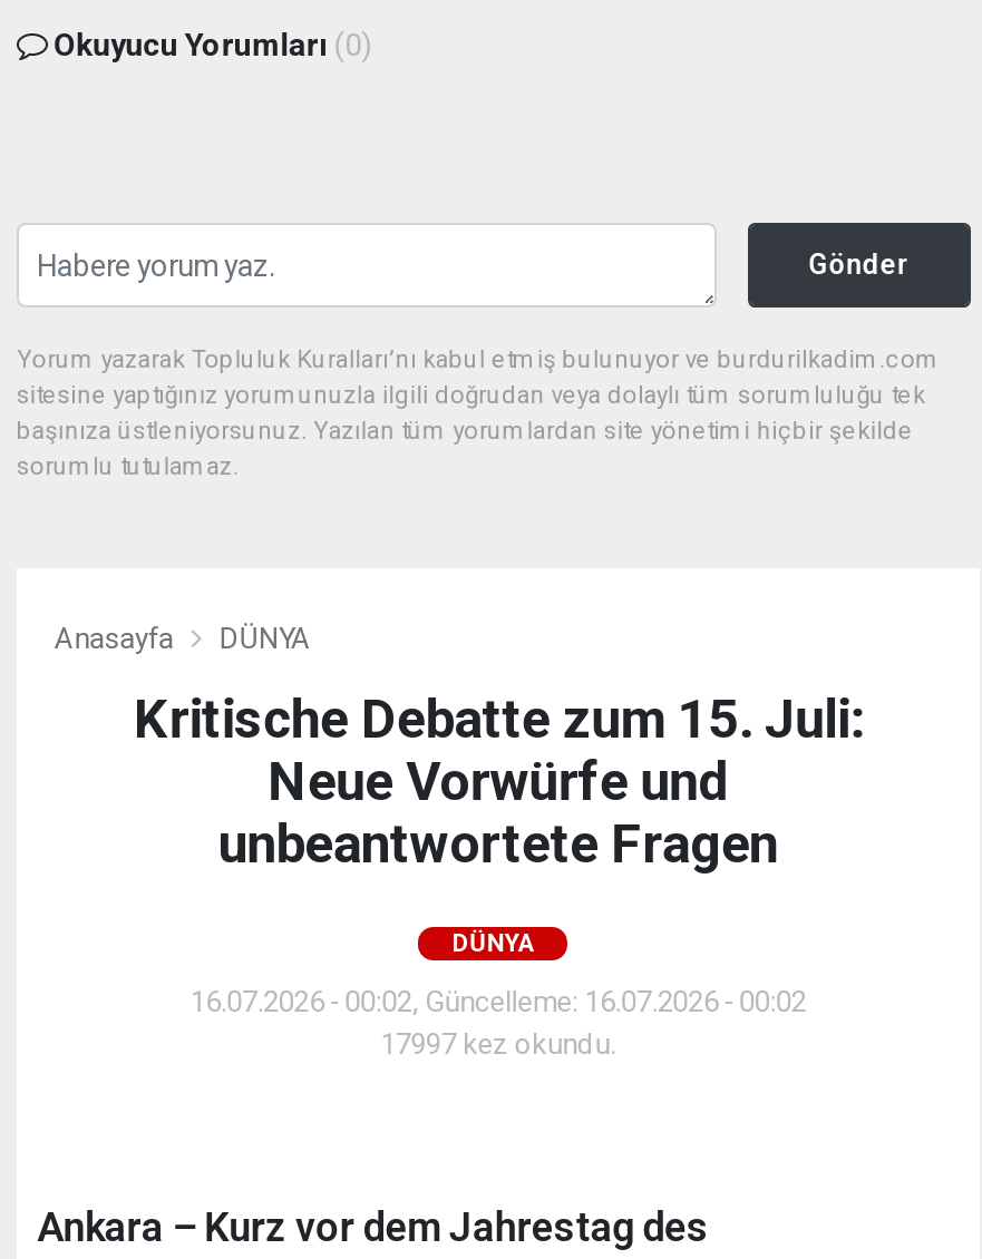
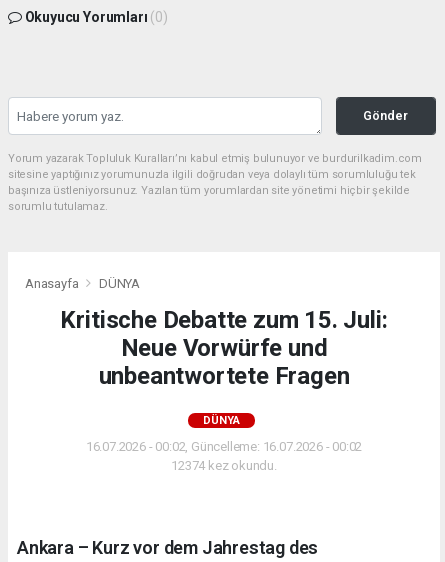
- 17997 kez okundu.
+ 12374 kez okundu.
